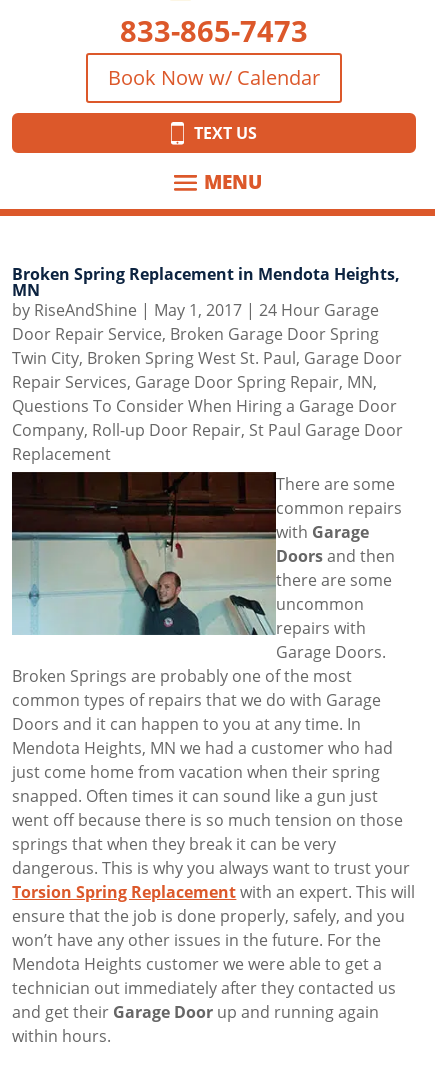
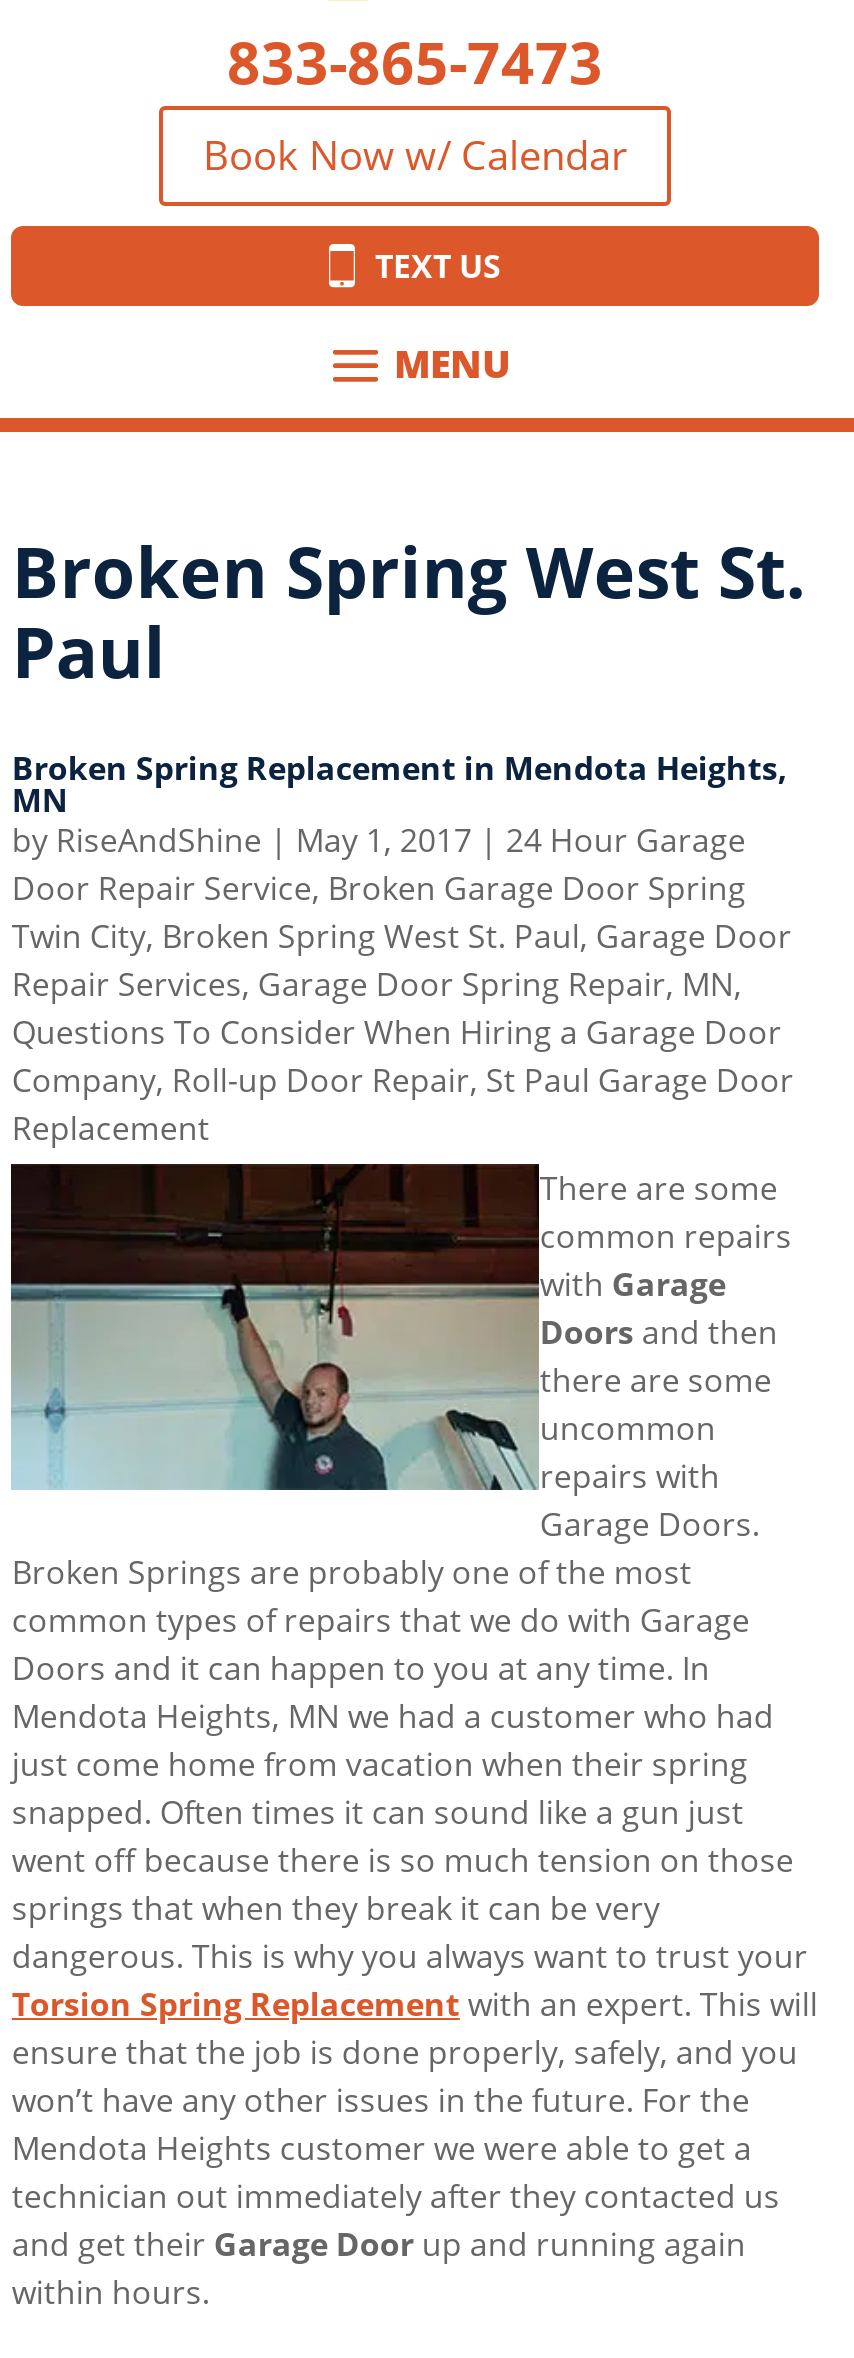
+ Broken Spring West St.
+ Paul
